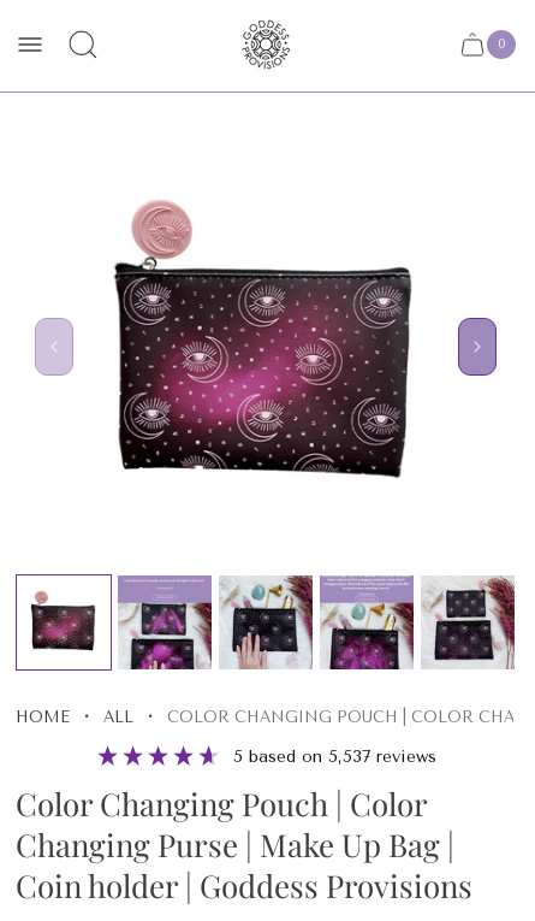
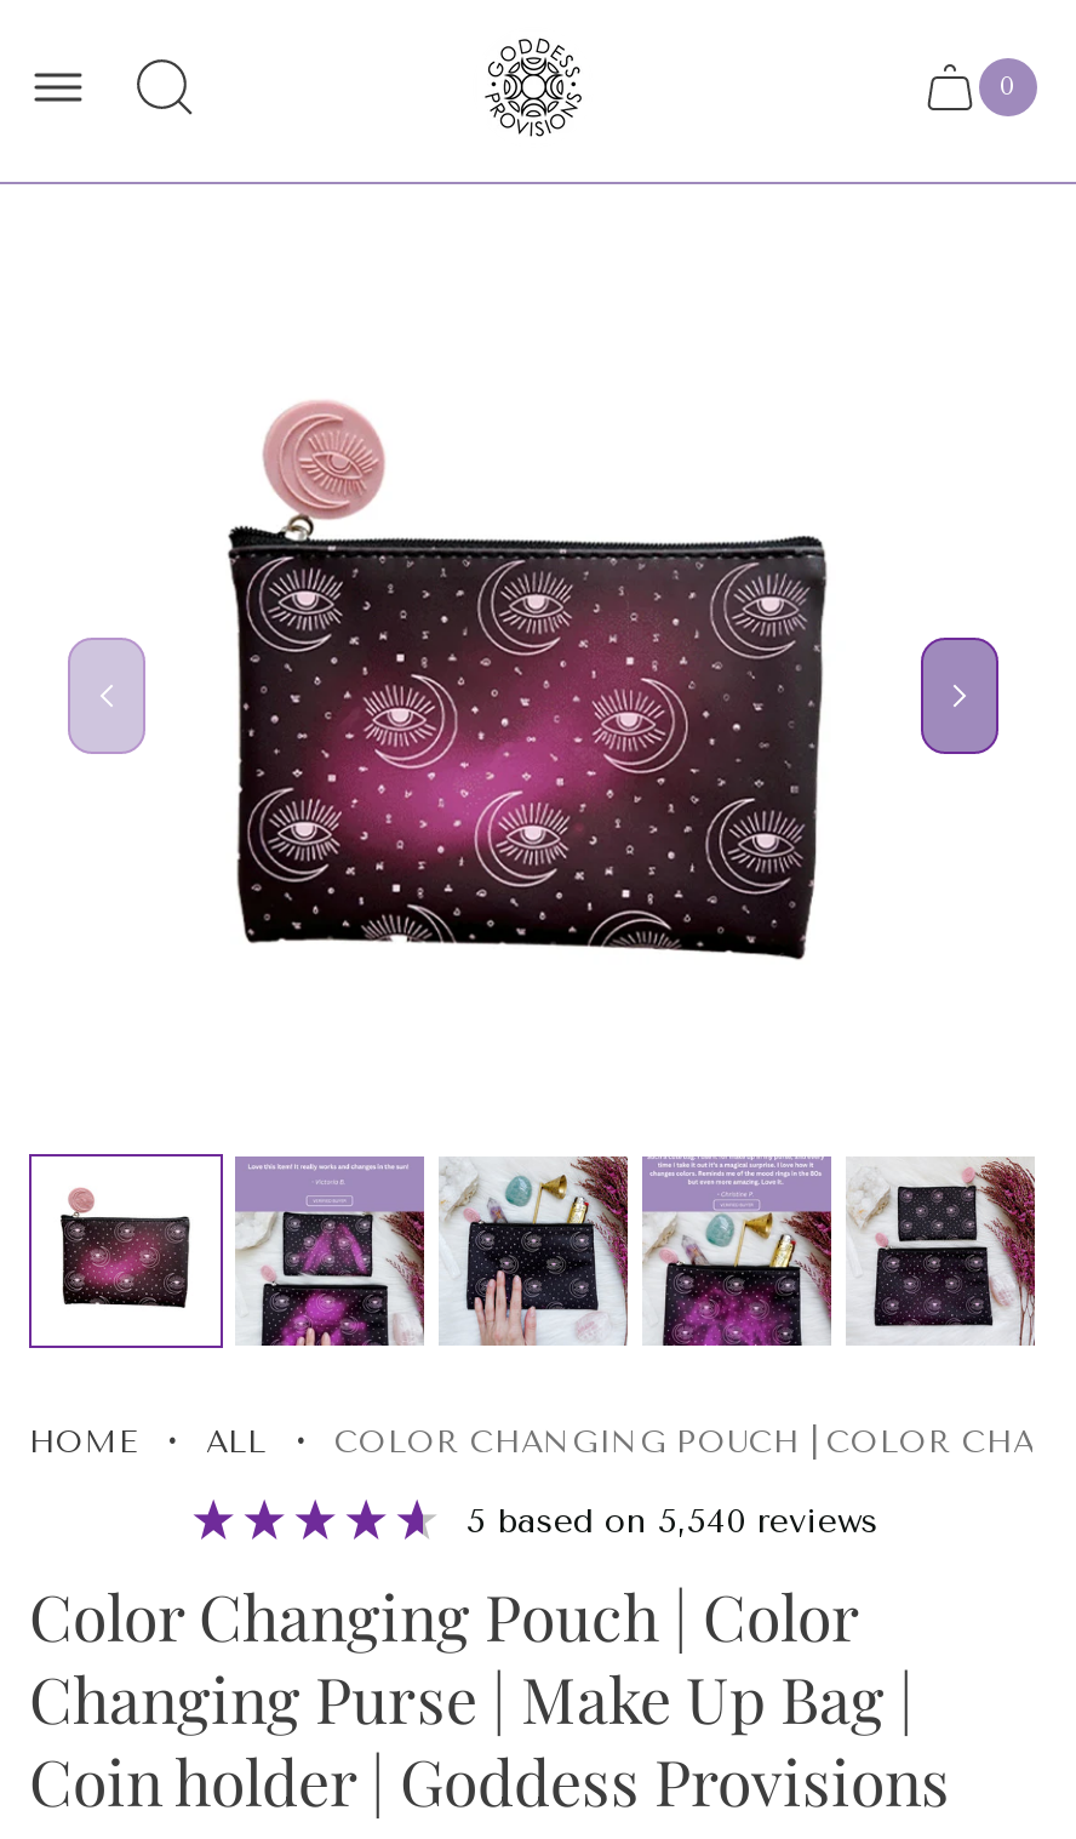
- 5 based on 5,537 reviews
+ 5 based on 5,540 reviews
